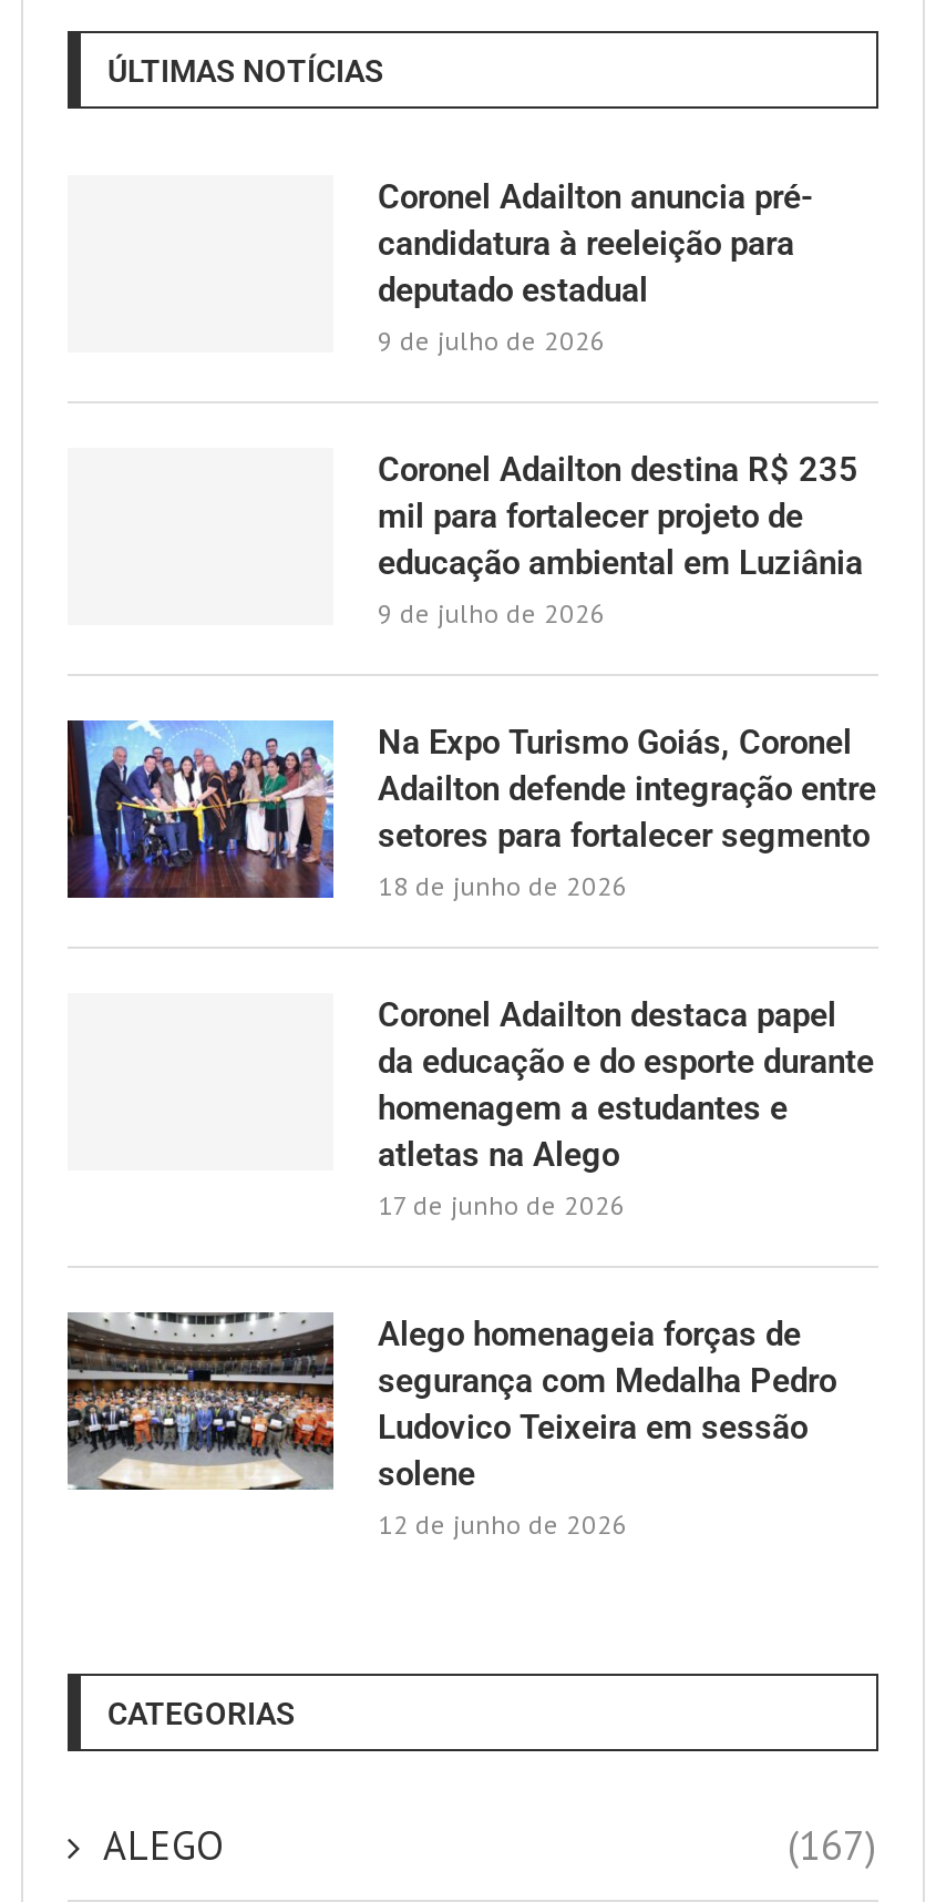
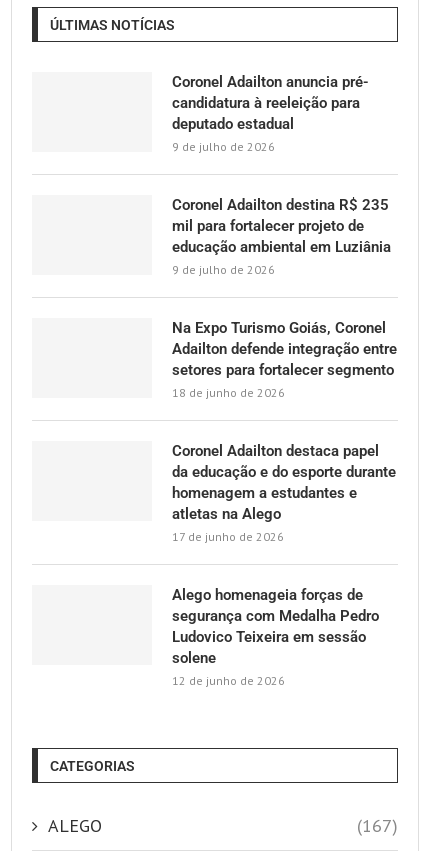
- [image]

- [image]
